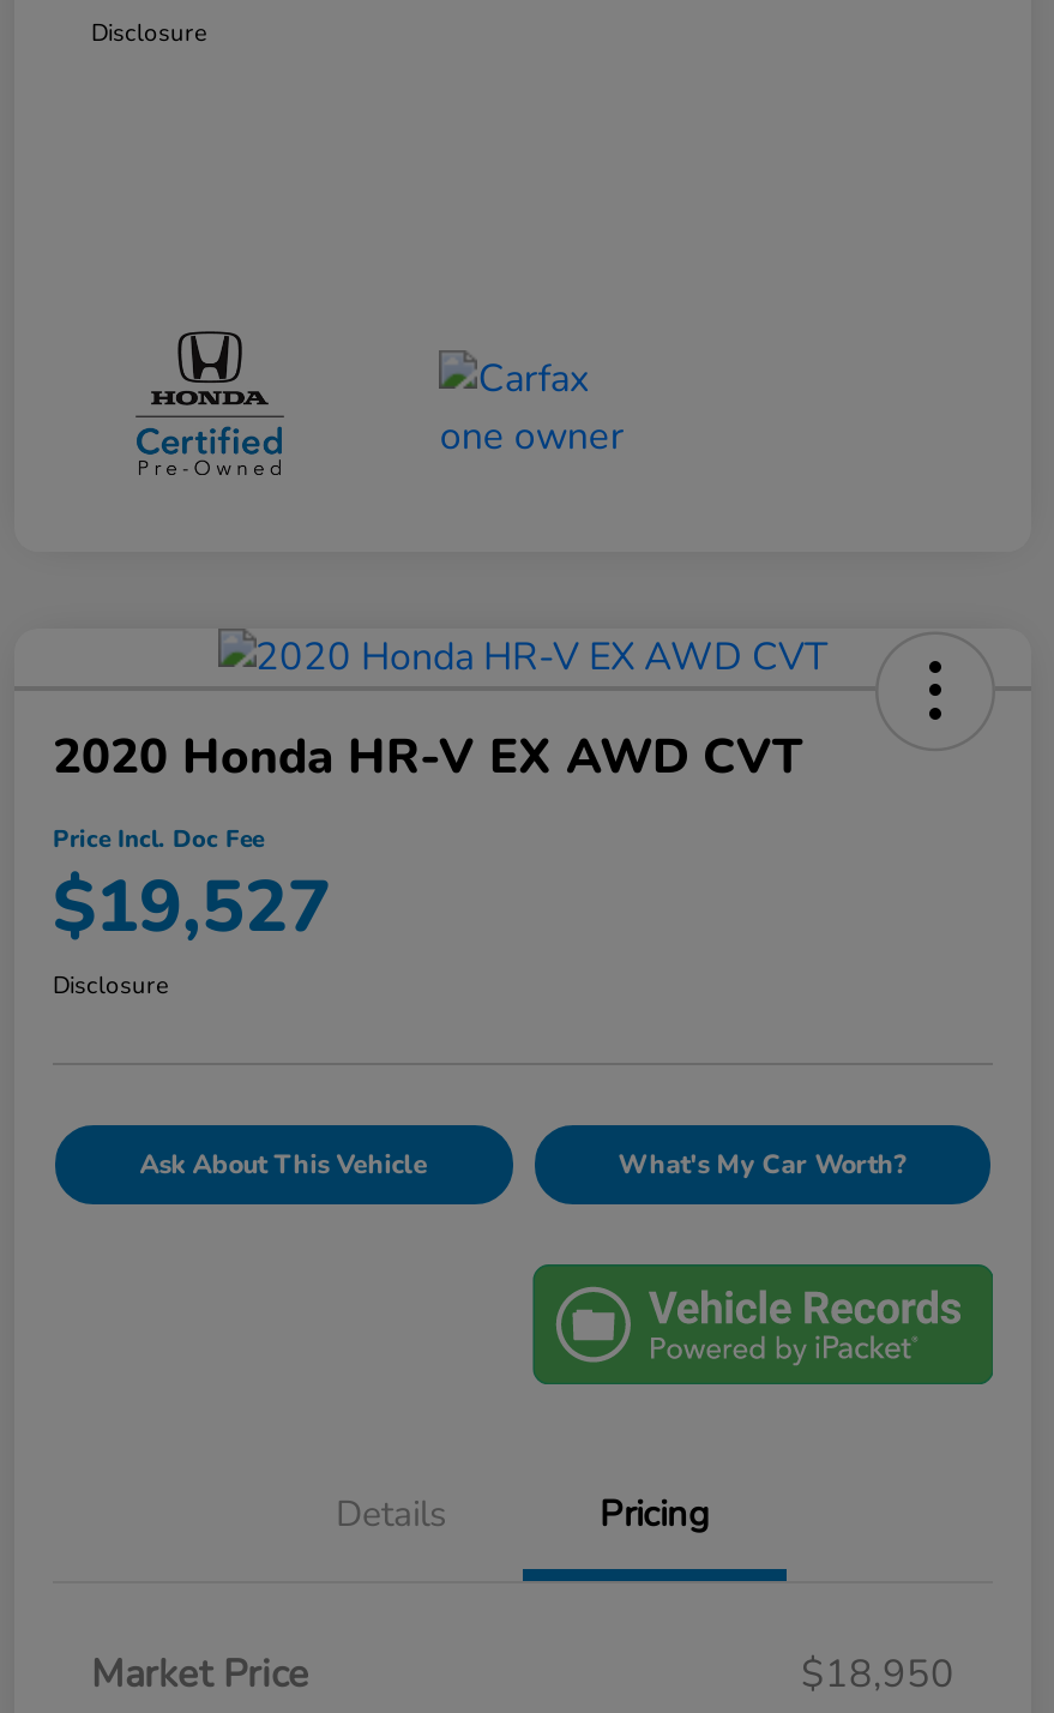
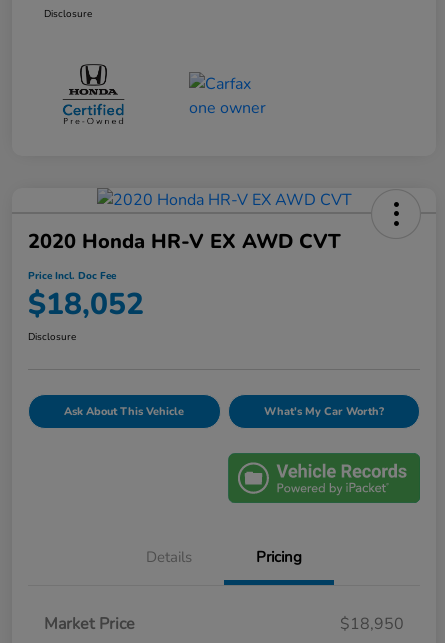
- $19,527
+ $18,052
